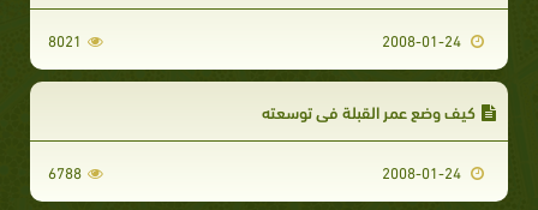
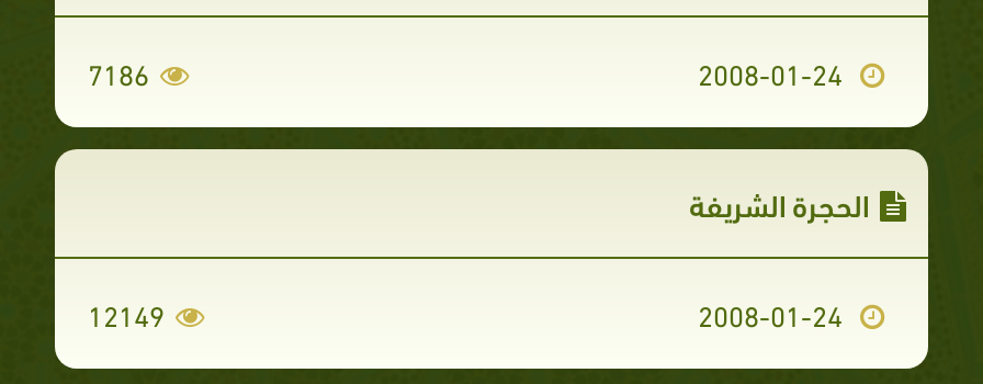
- 8021
+ 7186

- كيف وضع عمر القبلة في توسعته
+ الحجرة الشريفة

- 6788
+ 12149
